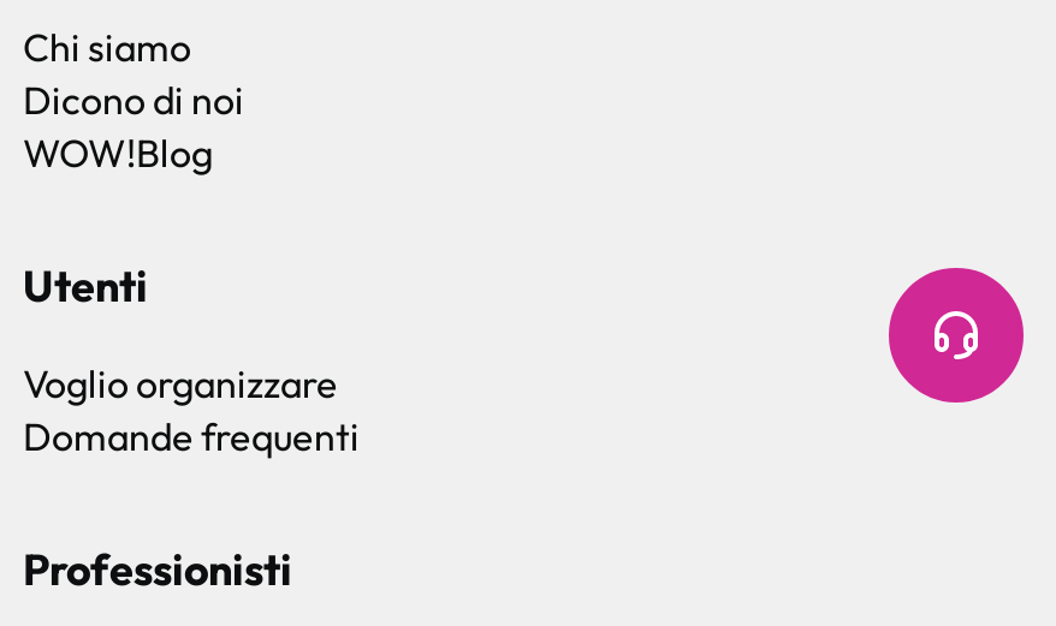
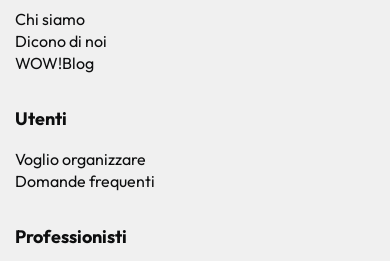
- [image]
